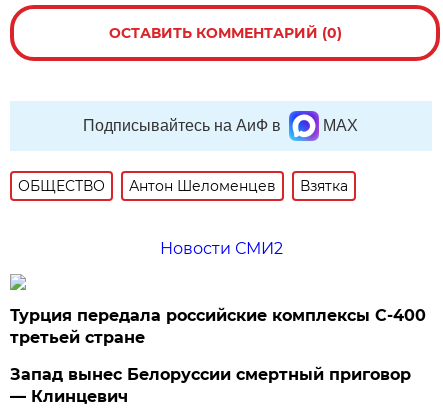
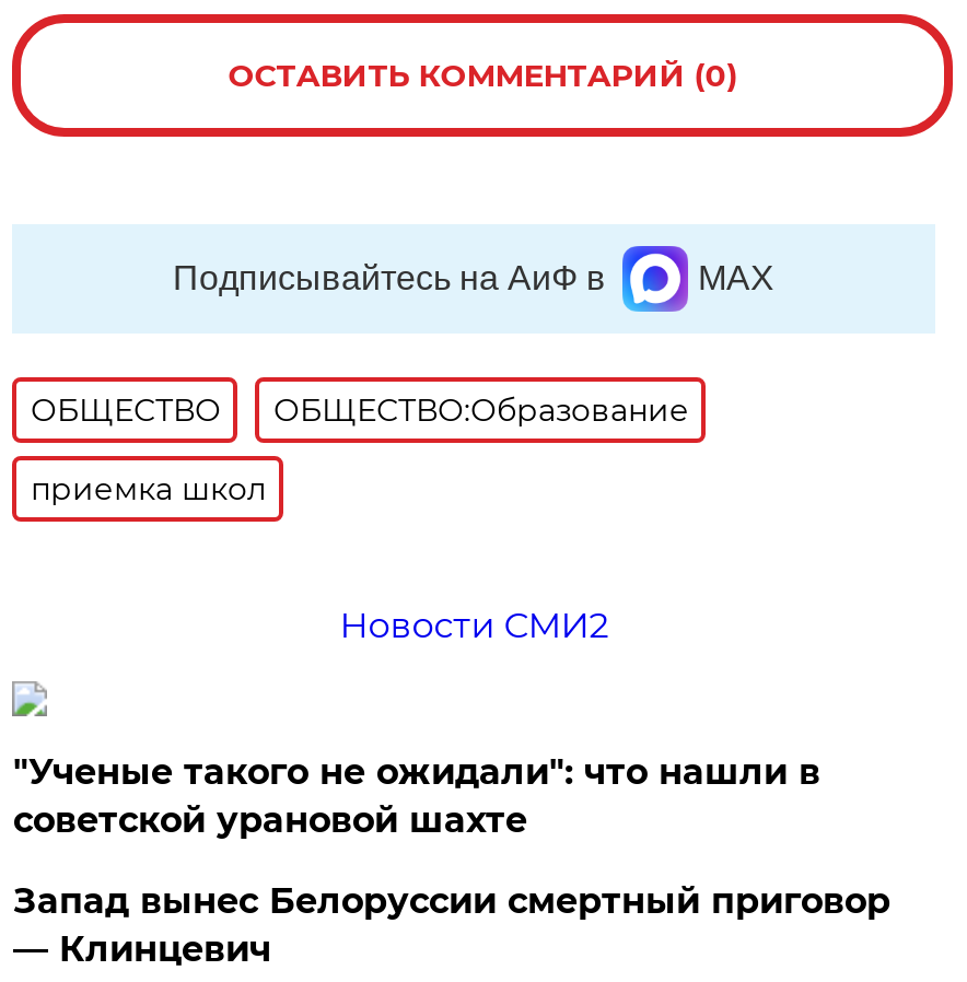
- Антон Шеломенцев
- Взятка
+ ОБЩЕСТВО:Образование
+ приемка школ

- Турция передала российские комплексы С-400
- третьей стране
+ "Ученые такого не ожидали": что нашли в
+ советской урановой шахте
